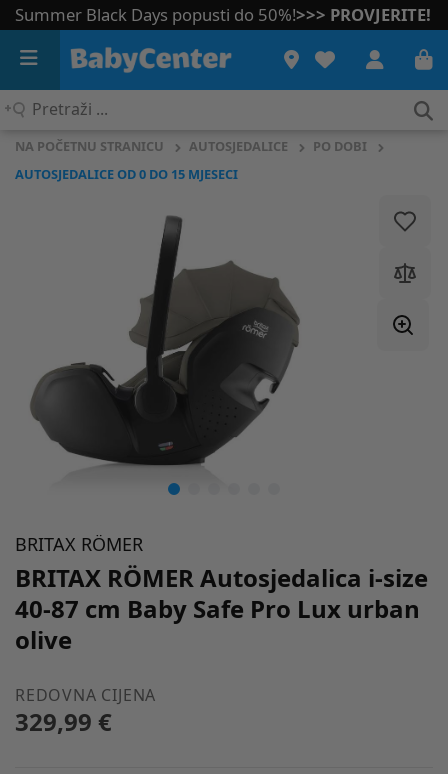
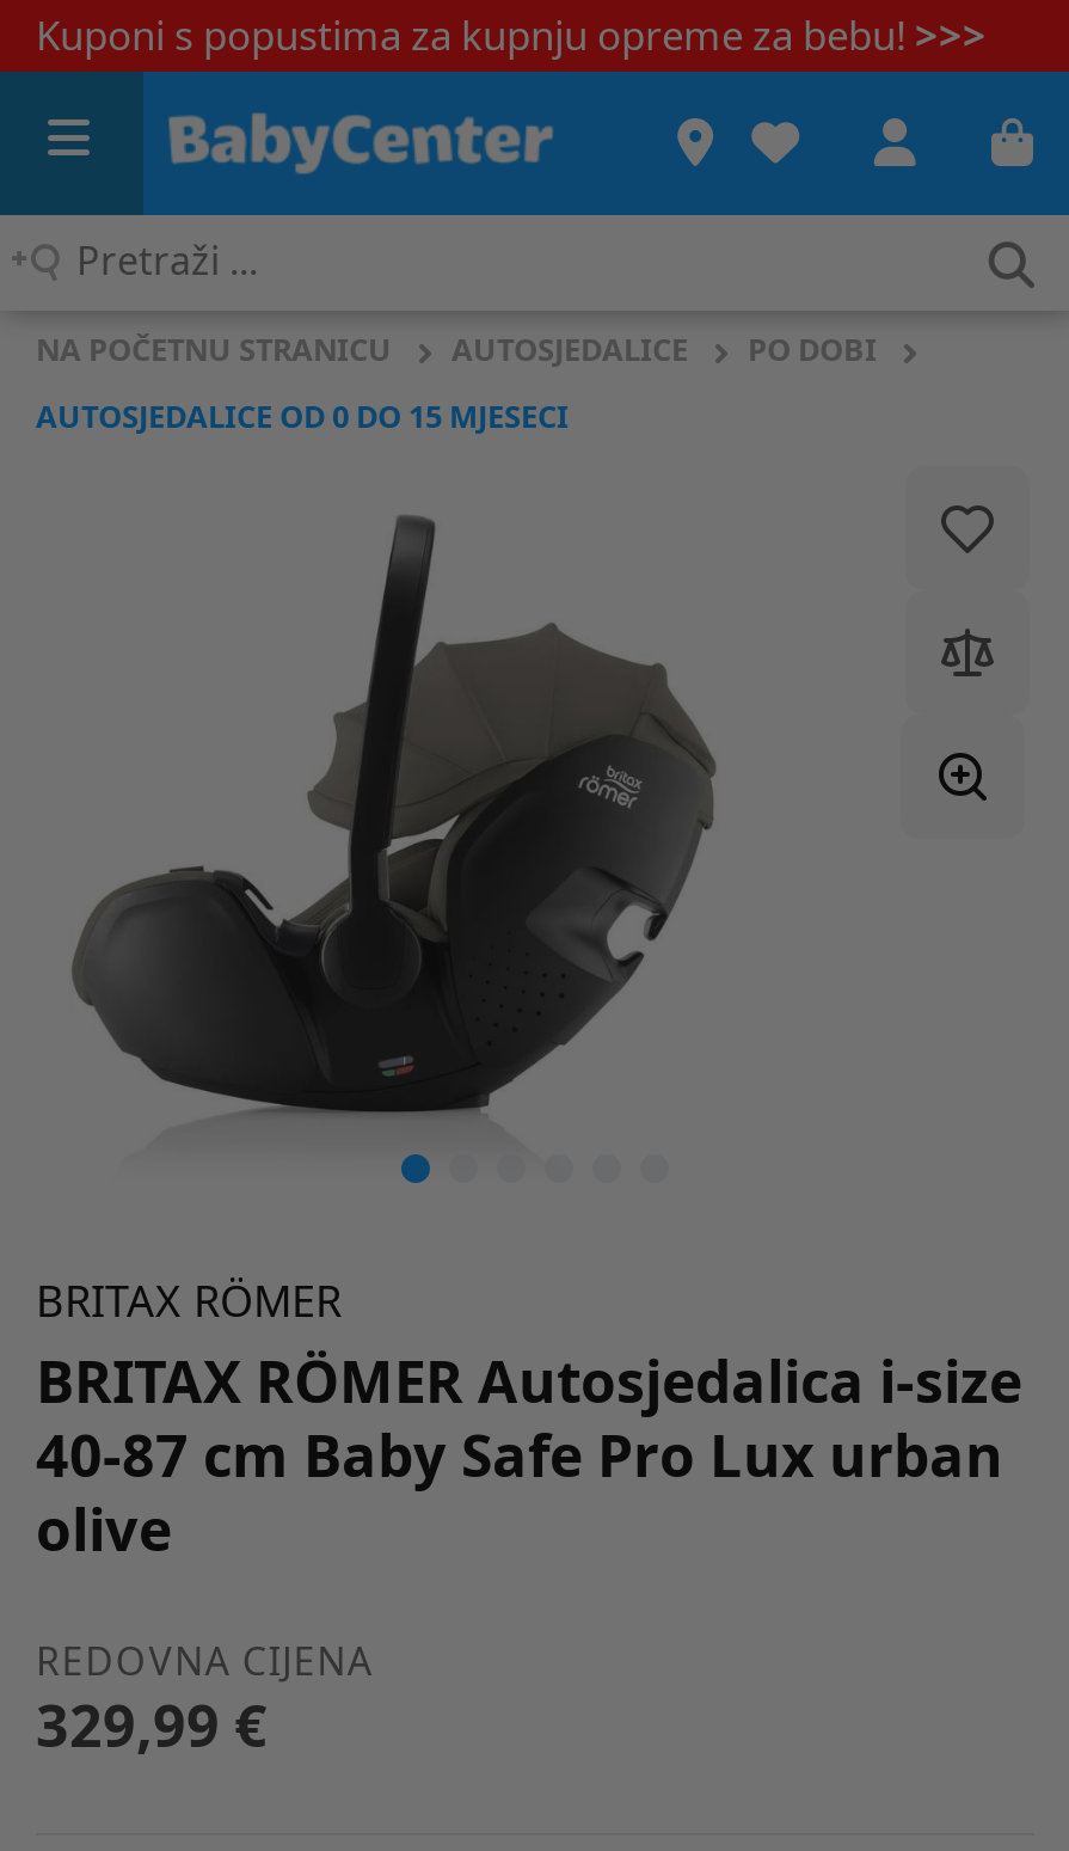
- Summer Black Days popusti do 50%! >>> PROVJERITE!
+ Kuponi s popustima za kupnju opreme za bebu! >>>
